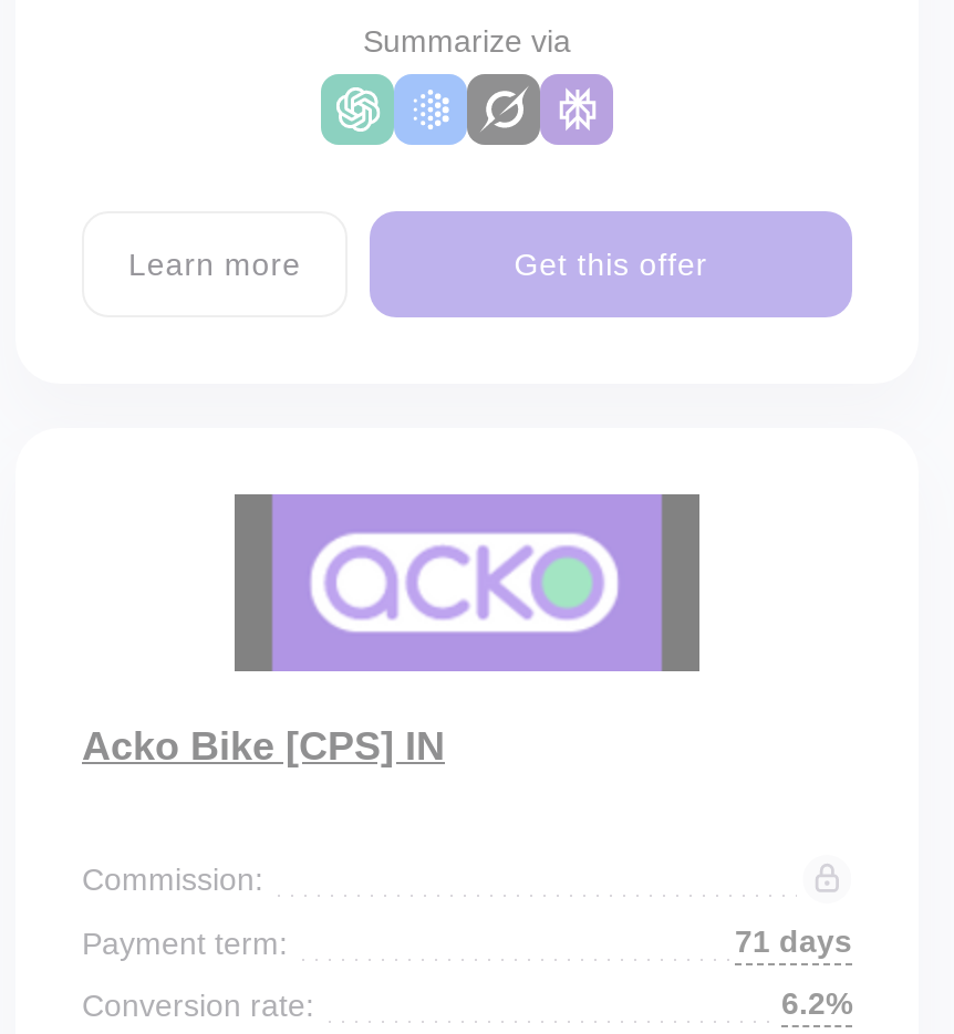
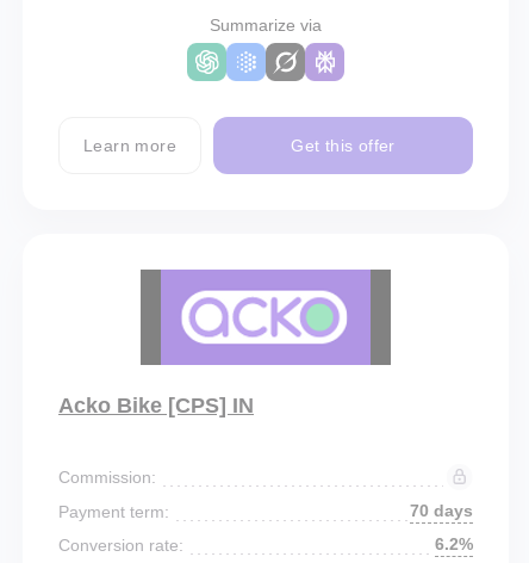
- 71 days
+ 70 days
